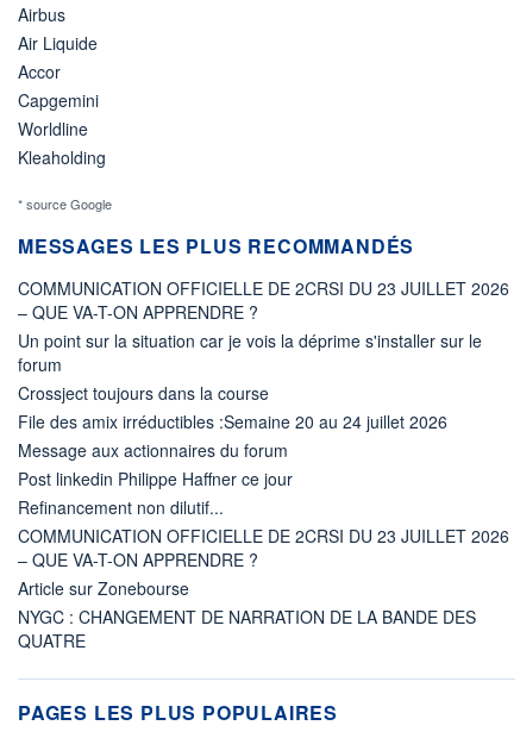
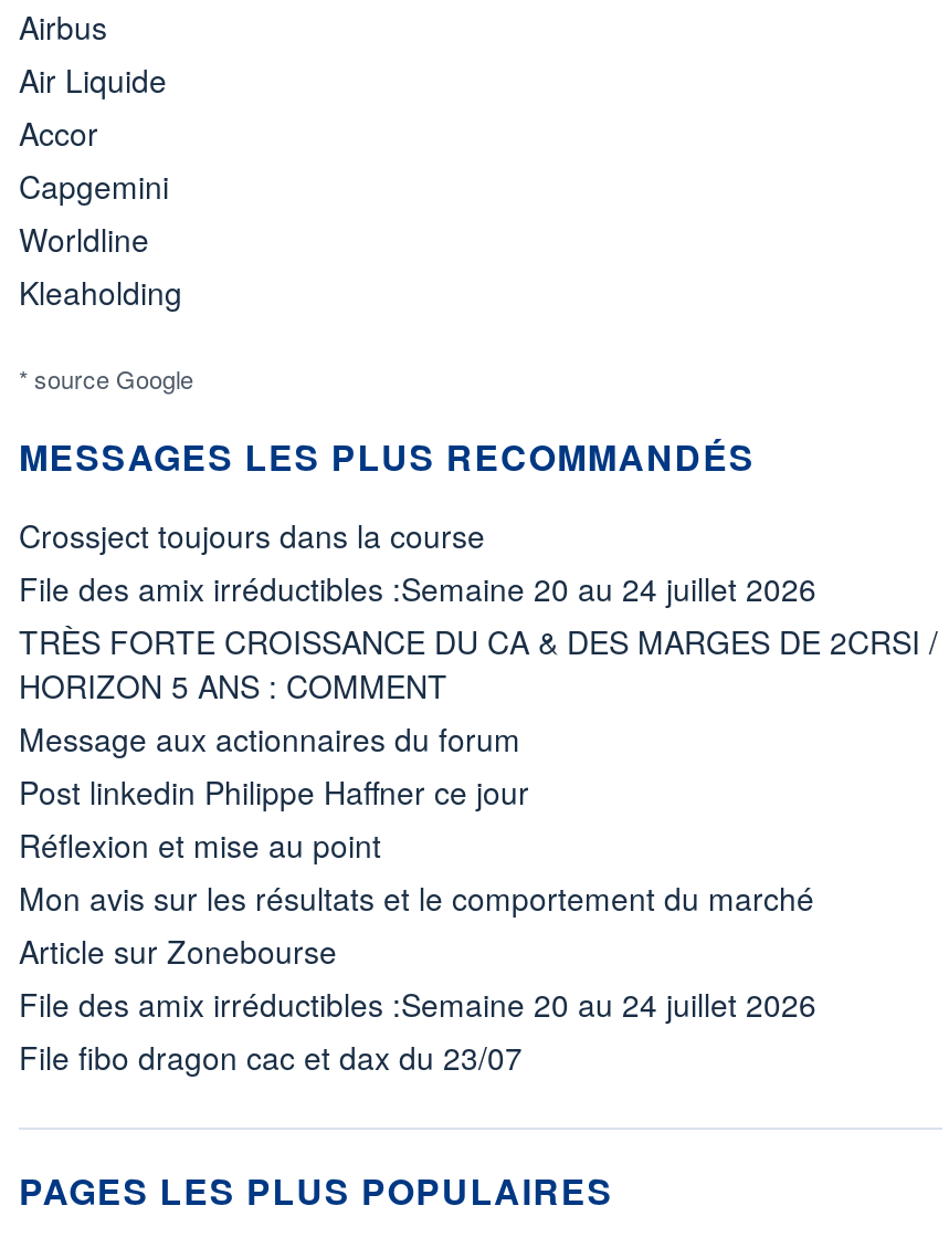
- COMMUNICATION OFFICIELLE DE 2CRSI DU 23 JUILLET 2026
- – QUE VA-T-ON APPRENDRE ?
- Un point sur la situation car je vois la déprime s'installer sur le
- forum

moved up: Crossject toujours dans la course | File des amix irréductibles :Semaine 20 au 24 juillet 2026

+ TRÈS FORTE CROISSANCE DU CA & DES MARGES DE 2CRSI /
+ HORIZON 5 ANS : COMMENT

- Refinancement non dilutif...
- COMMUNICATION OFFICIELLE DE 2CRSI DU 23 JUILLET 2026
- – QUE VA-T-ON APPRENDRE ?
+ Réflexion et mise au point
+ Mon avis sur les résultats et le comportement du marché

- NYGC : CHANGEMENT DE NARRATION DE LA BANDE DES
- QUATRE
+ File des amix irréductibles :Semaine 20 au 24 juillet 2026
+ File fibo dragon cac et dax du 23/07
